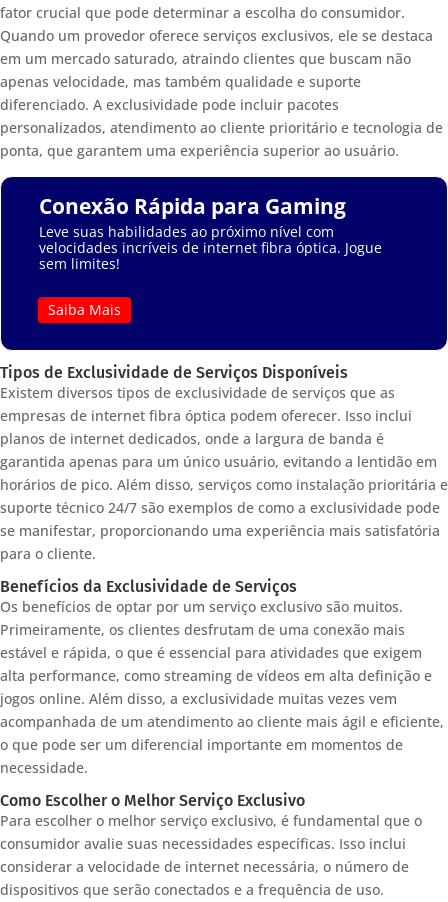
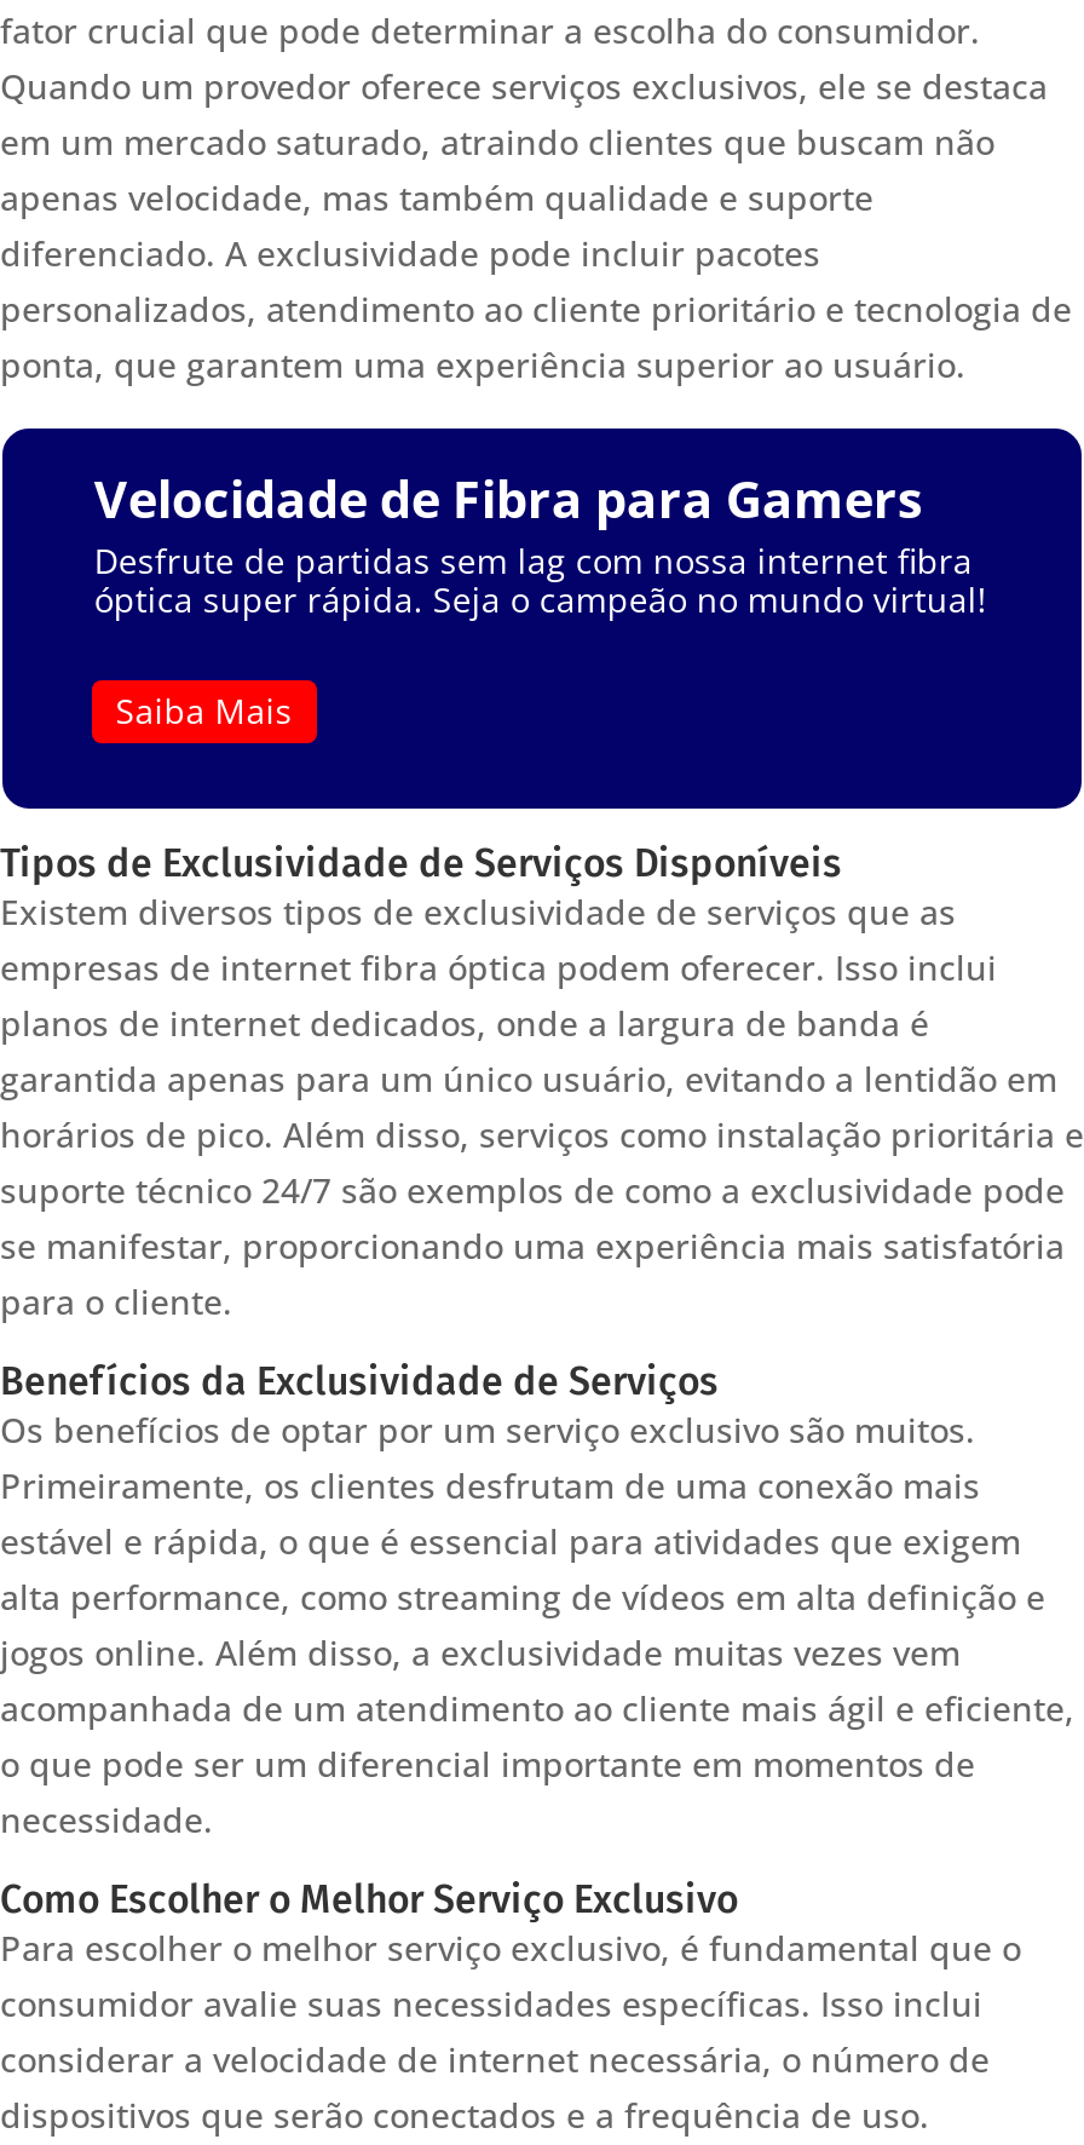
- Conexão Rápida para Gaming
- Leve suas habilidades ao próximo nível com
- velocidades incríveis de internet fibra óptica. Jogue
- sem limites!
+ Velocidade de Fibra para Gamers
+ Desfrute de partidas sem lag com nossa internet fibra
+ óptica super rápida. Seja o campeão no mundo virtual!
